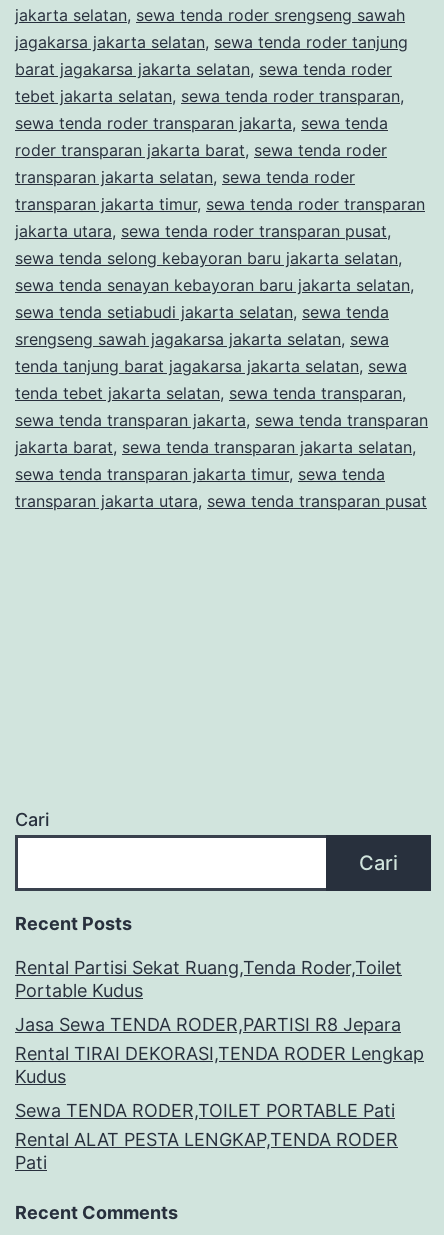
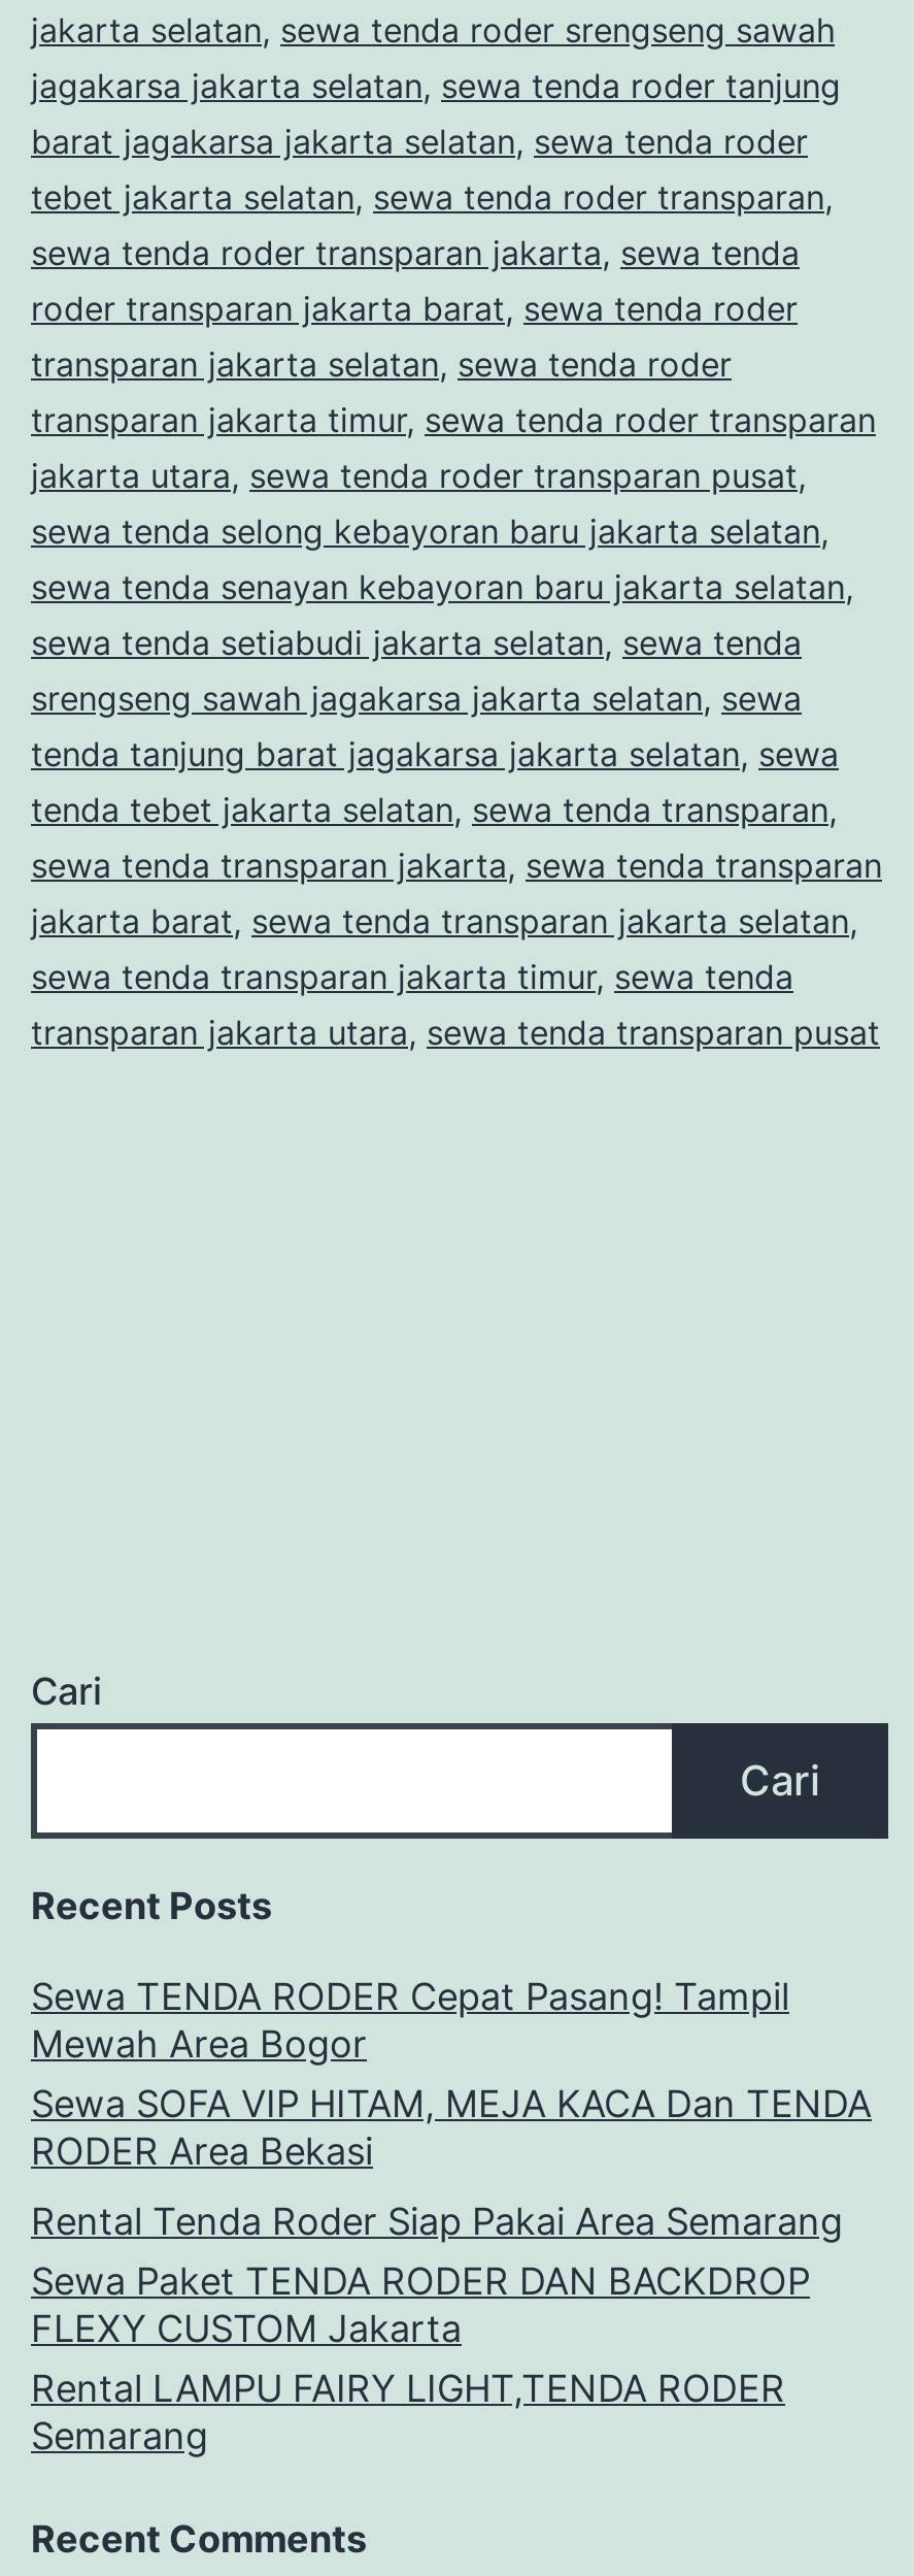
- Rental Partisi Sekat Ruang,Tenda Roder,Toilet
- Portable Kudus
- Jasa Sewa TENDA RODER,PARTISI R8 Jepara
- Rental TIRAI DEKORASI,TENDA RODER Lengkap
- Kudus
- Sewa TENDA RODER,TOILET PORTABLE Pati
- Rental ALAT PESTA LENGKAP,TENDA RODER
- Pati
+ Sewa TENDA RODER Cepat Pasang! Tampil
+ Mewah Area Bogor
+ Sewa SOFA VIP HITAM, MEJA KACA Dan TENDA
+ RODER Area Bekasi
+ Rental Tenda Roder Siap Pakai Area Semarang
+ Sewa Paket TENDA RODER DAN BACKDROP
+ FLEXY CUSTOM Jakarta
+ Rental LAMPU FAIRY LIGHT,TENDA RODER
+ Semarang
